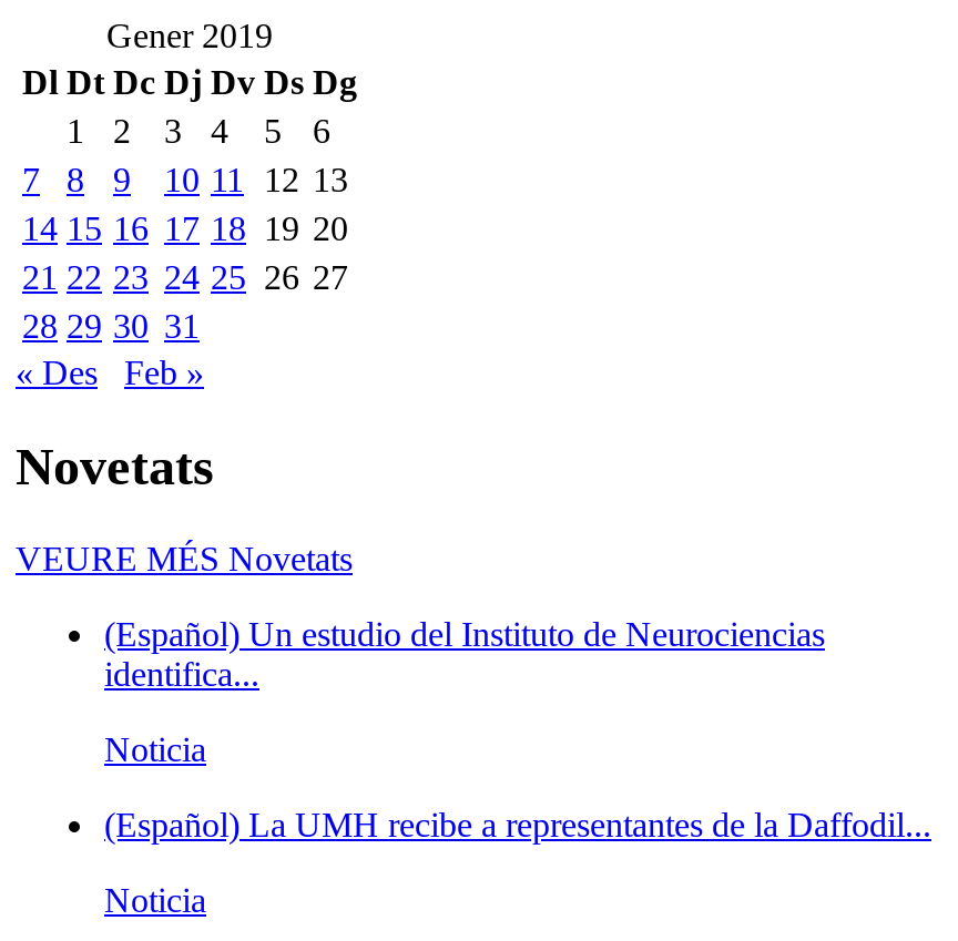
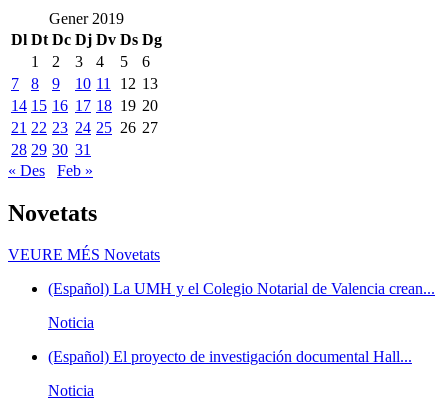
- (Español) Un estudio del Instituto de Neurociencias
- identifica...
+ (Español) La UMH y el Colegio Notarial de Valencia crean...

- (Español) La UMH recibe a representantes de la Daffodil...
+ (Español) El proyecto de investigación documental Hall...
